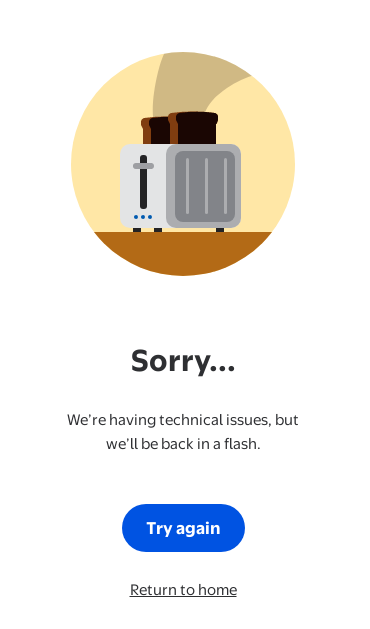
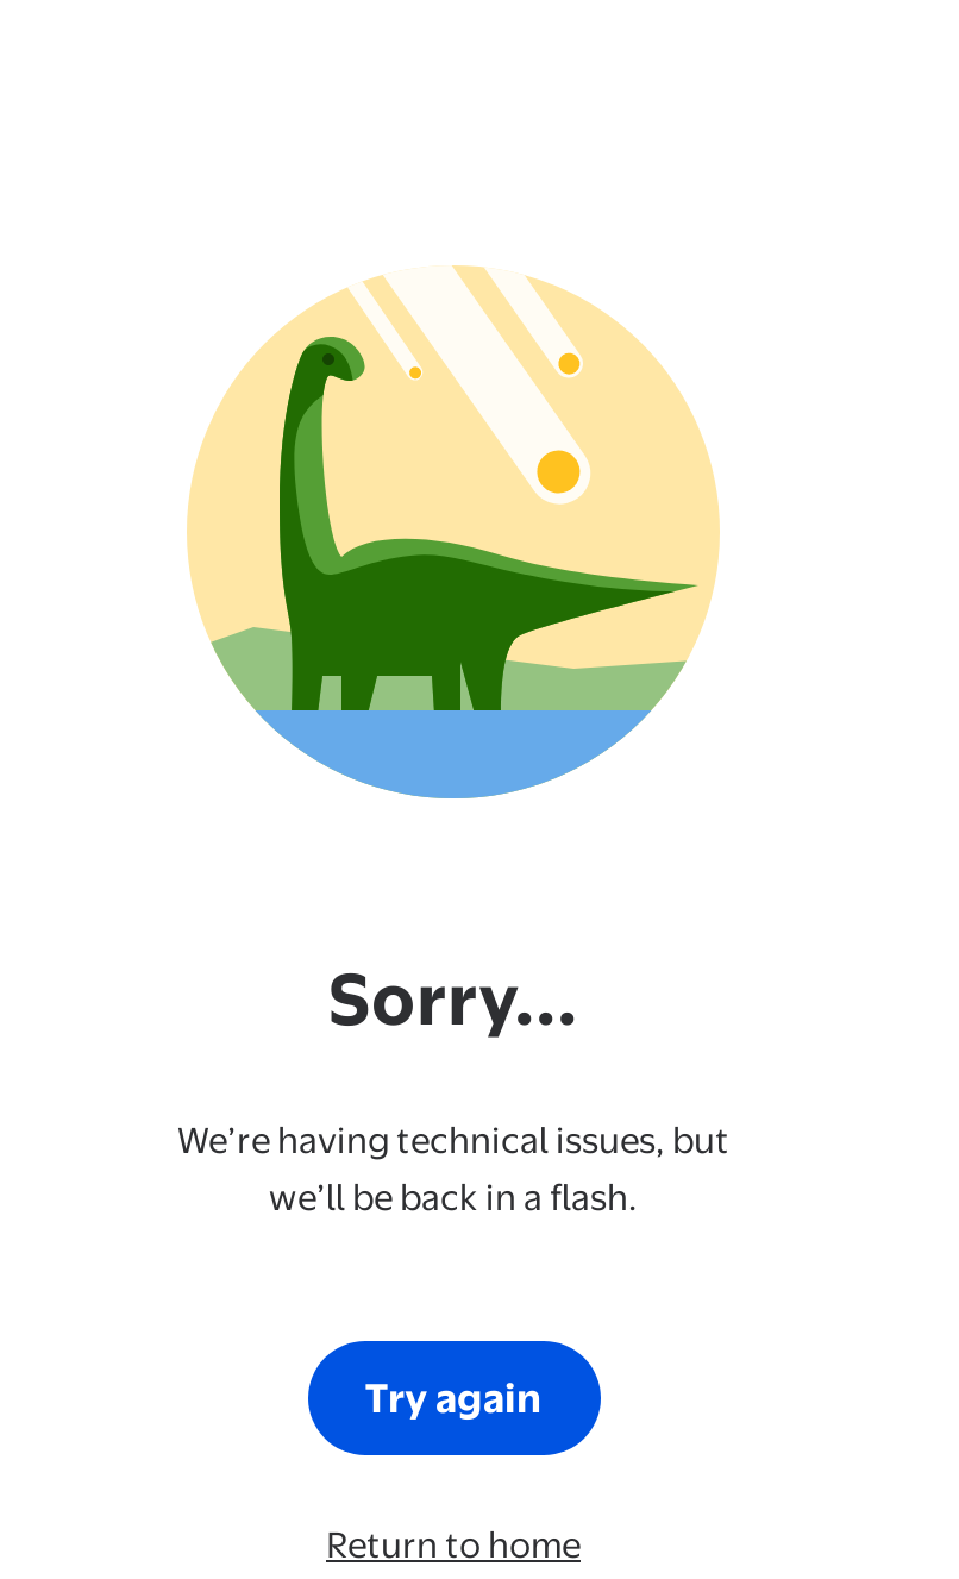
- [image]
+ [image]
